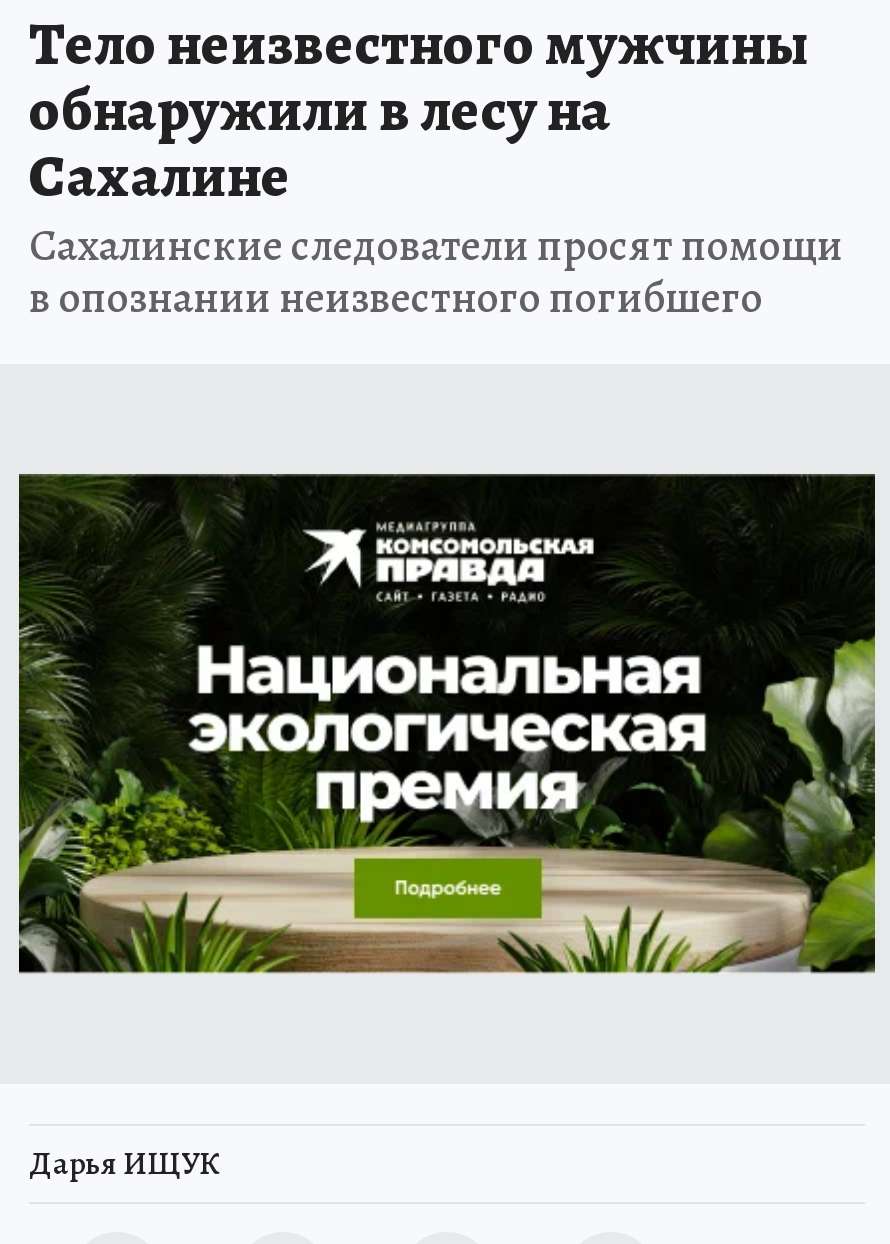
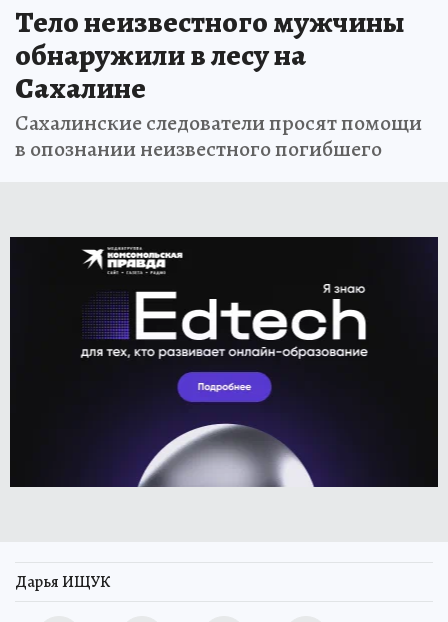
- [image]
+ [image]
